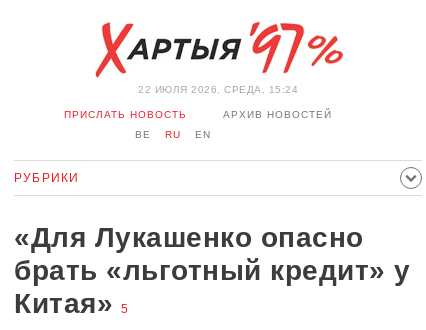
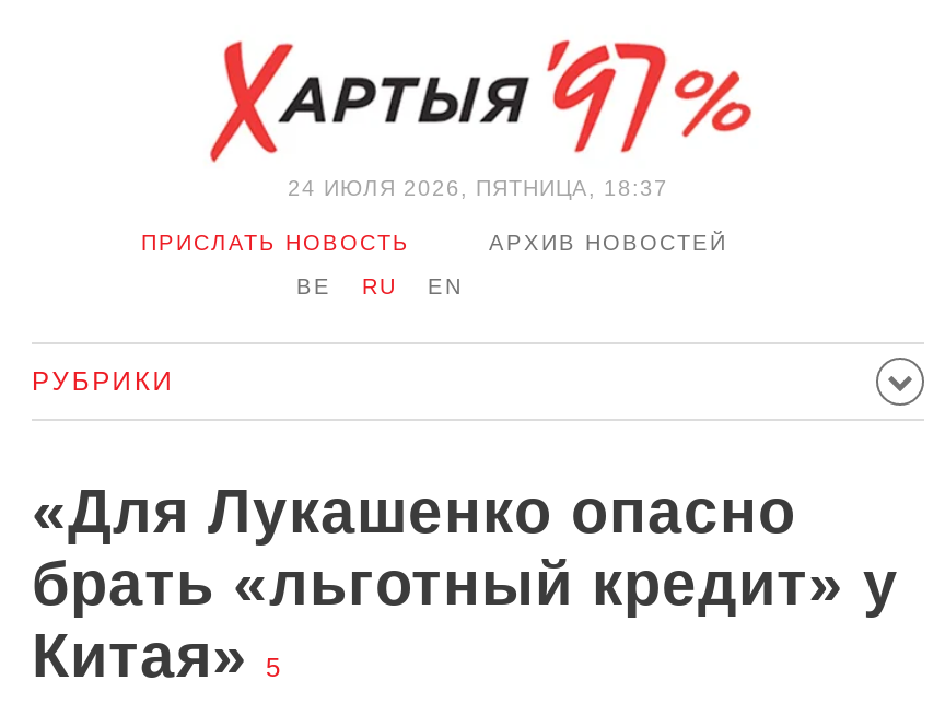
- 22 ИЮЛЯ 2026, СРЕДА, 15:24
+ 24 ИЮЛЯ 2026, ПЯТНИЦА, 18:37
